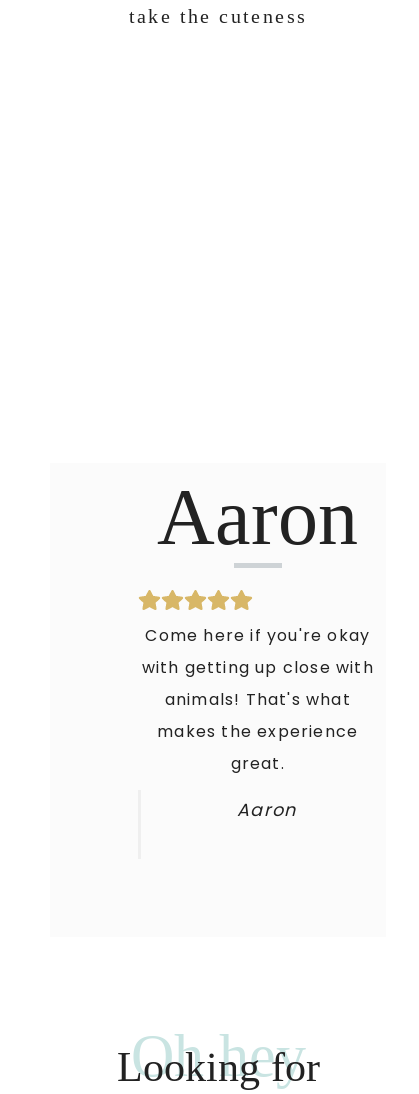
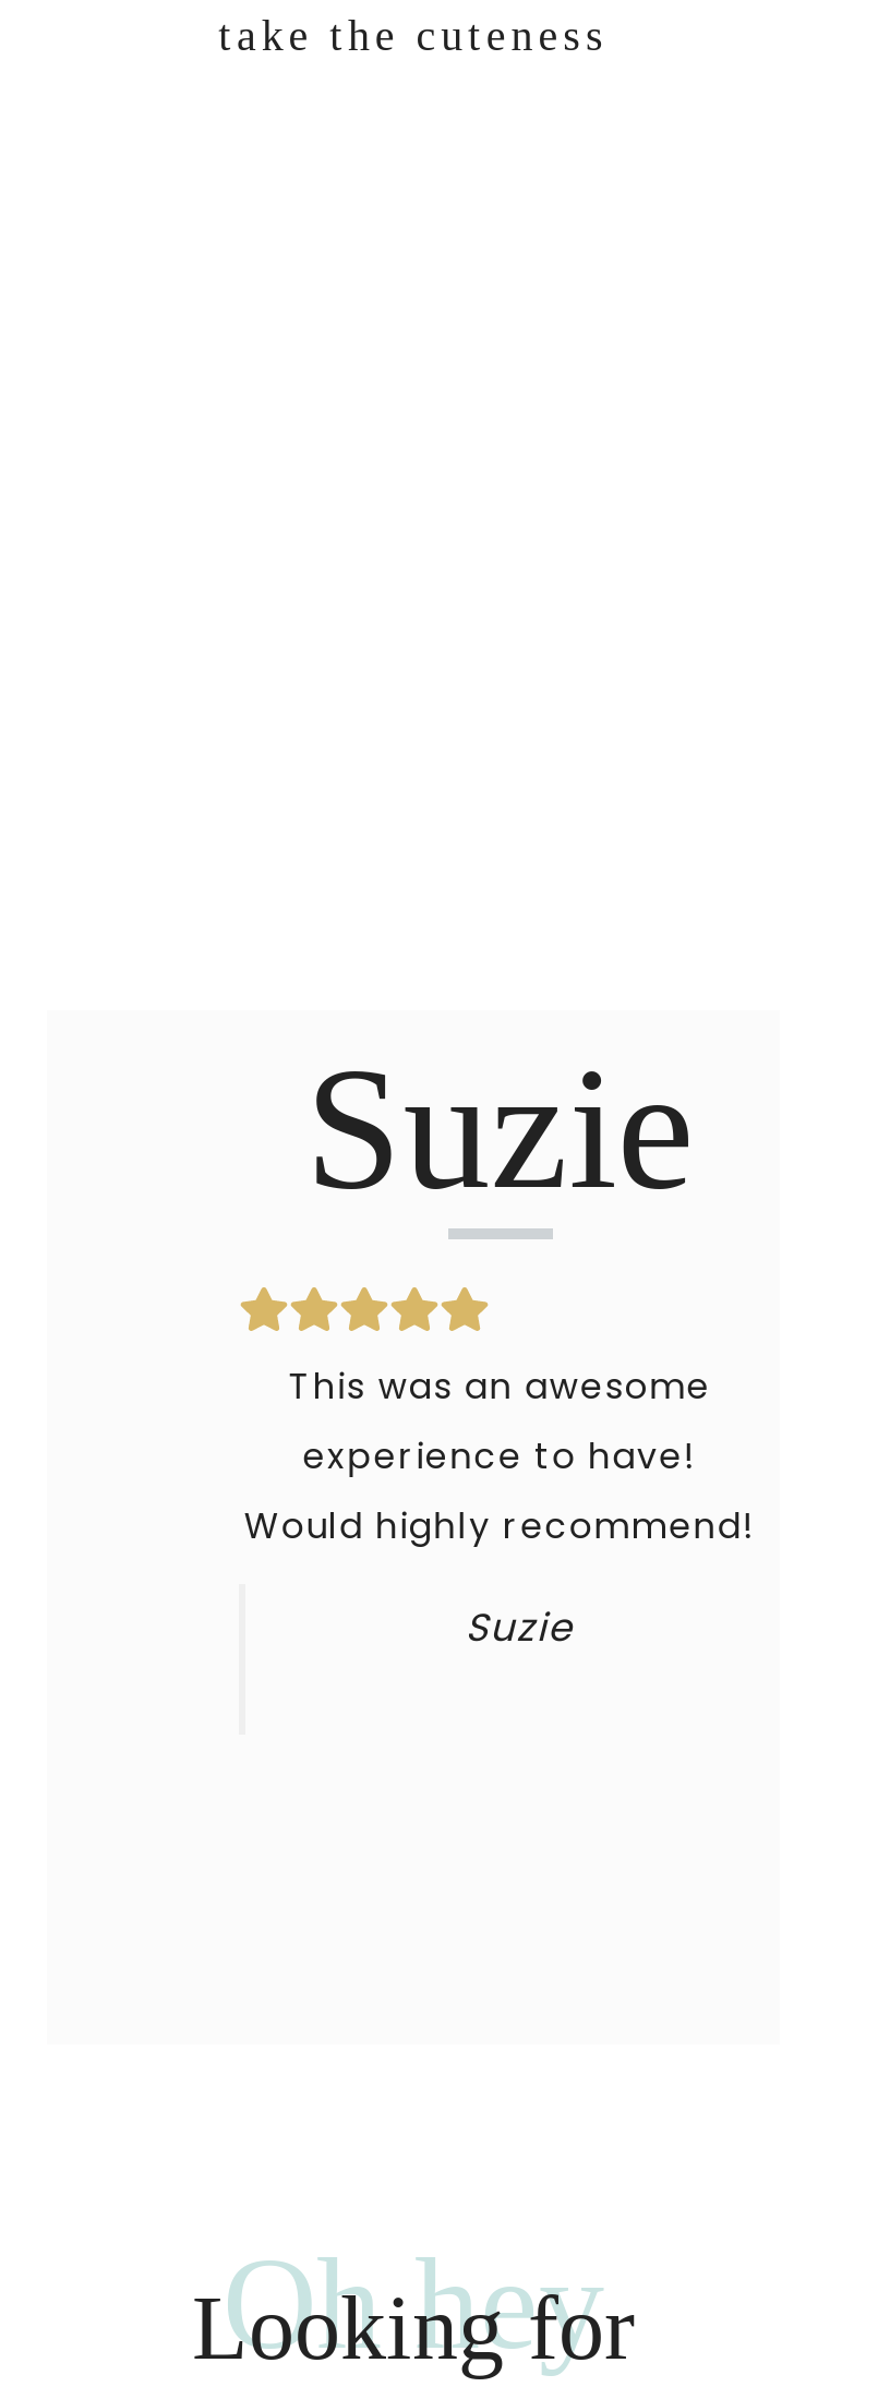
- Aaron
+ Suzie

- Come here if you're okay
- with getting up close with
- animals! That's what
- makes the experience
- great.
+ This was an awesome
+ experience to have!
+ Would highly recommend!

- Aaron
+ Suzie
